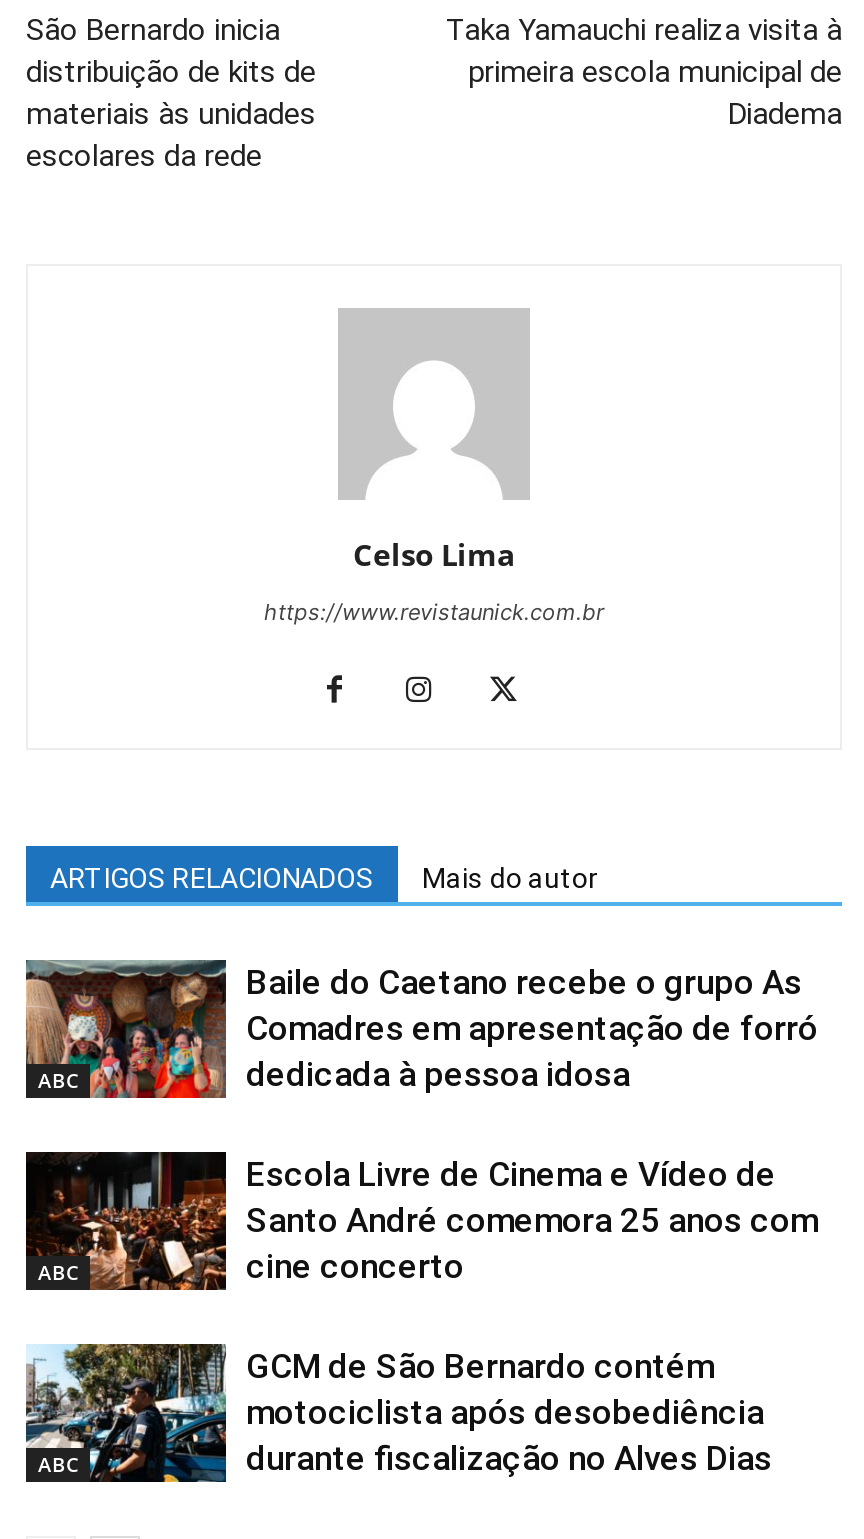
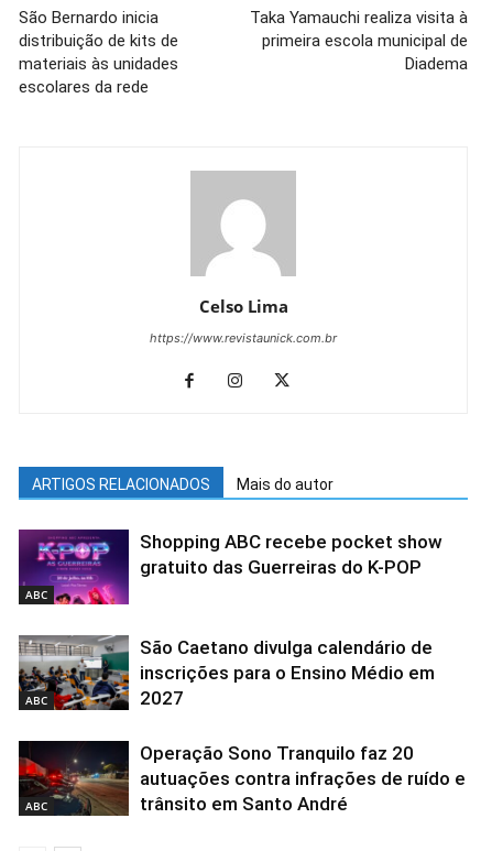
- [image]
- Baile do Caetano recebe o grupo As
- Comadres em apresentação de forró
- dedicada à pessoa idosa
+ [image]
+ Shopping ABC recebe pocket show
+ gratuito das Guerreiras do K-POP

- [image]
- Escola Livre de Cinema e Vídeo de
- Santo André comemora 25 anos com
- cine concerto
+ [image]
+ São Caetano divulga calendário de
+ inscrições para o Ensino Médio em
+ 2027

- [image]
- GCM de São Bernardo contém
- motociclista após desobediência
- durante fiscalização no Alves Dias
+ [image]
+ Operação Sono Tranquilo faz 20
+ autuações contra infrações de ruído e
+ trânsito em Santo André
